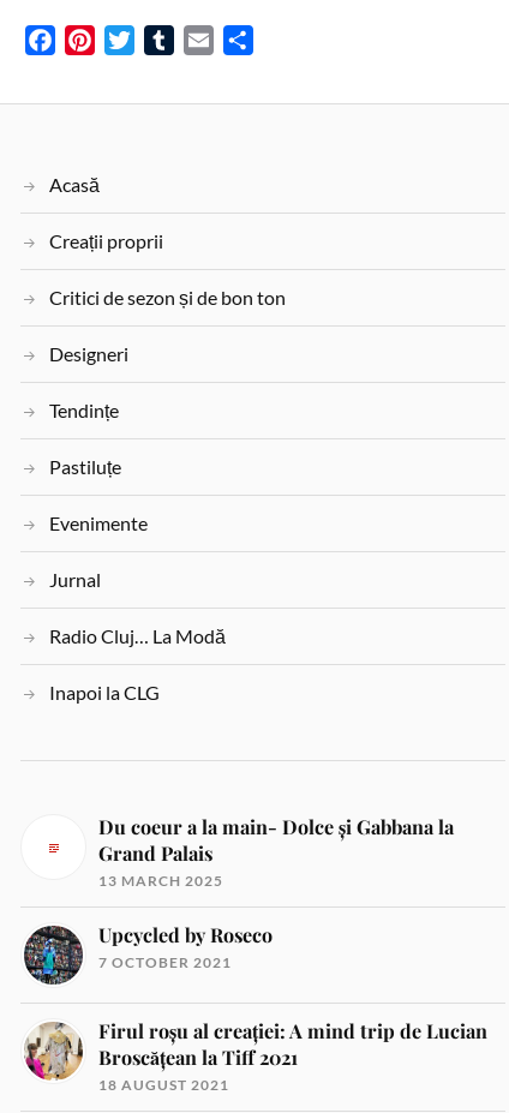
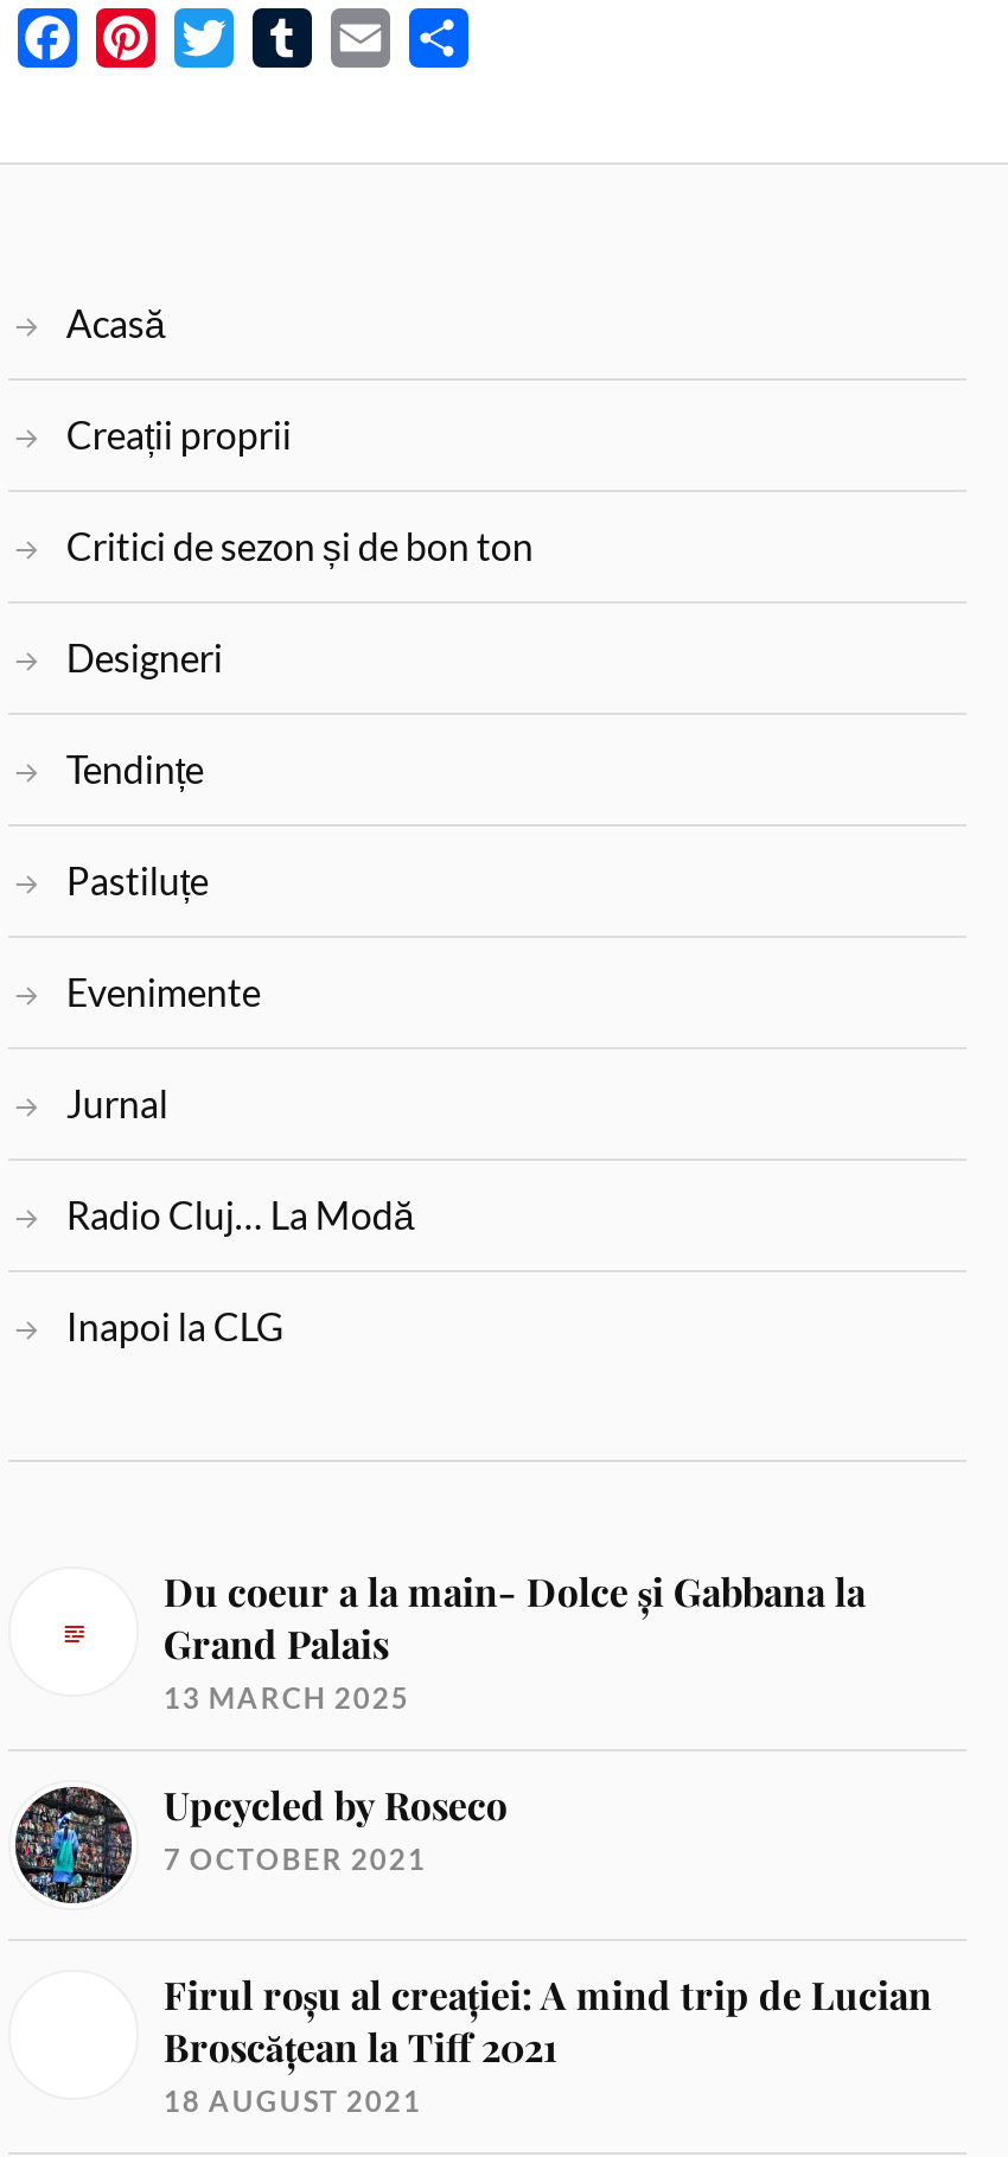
- [image]
